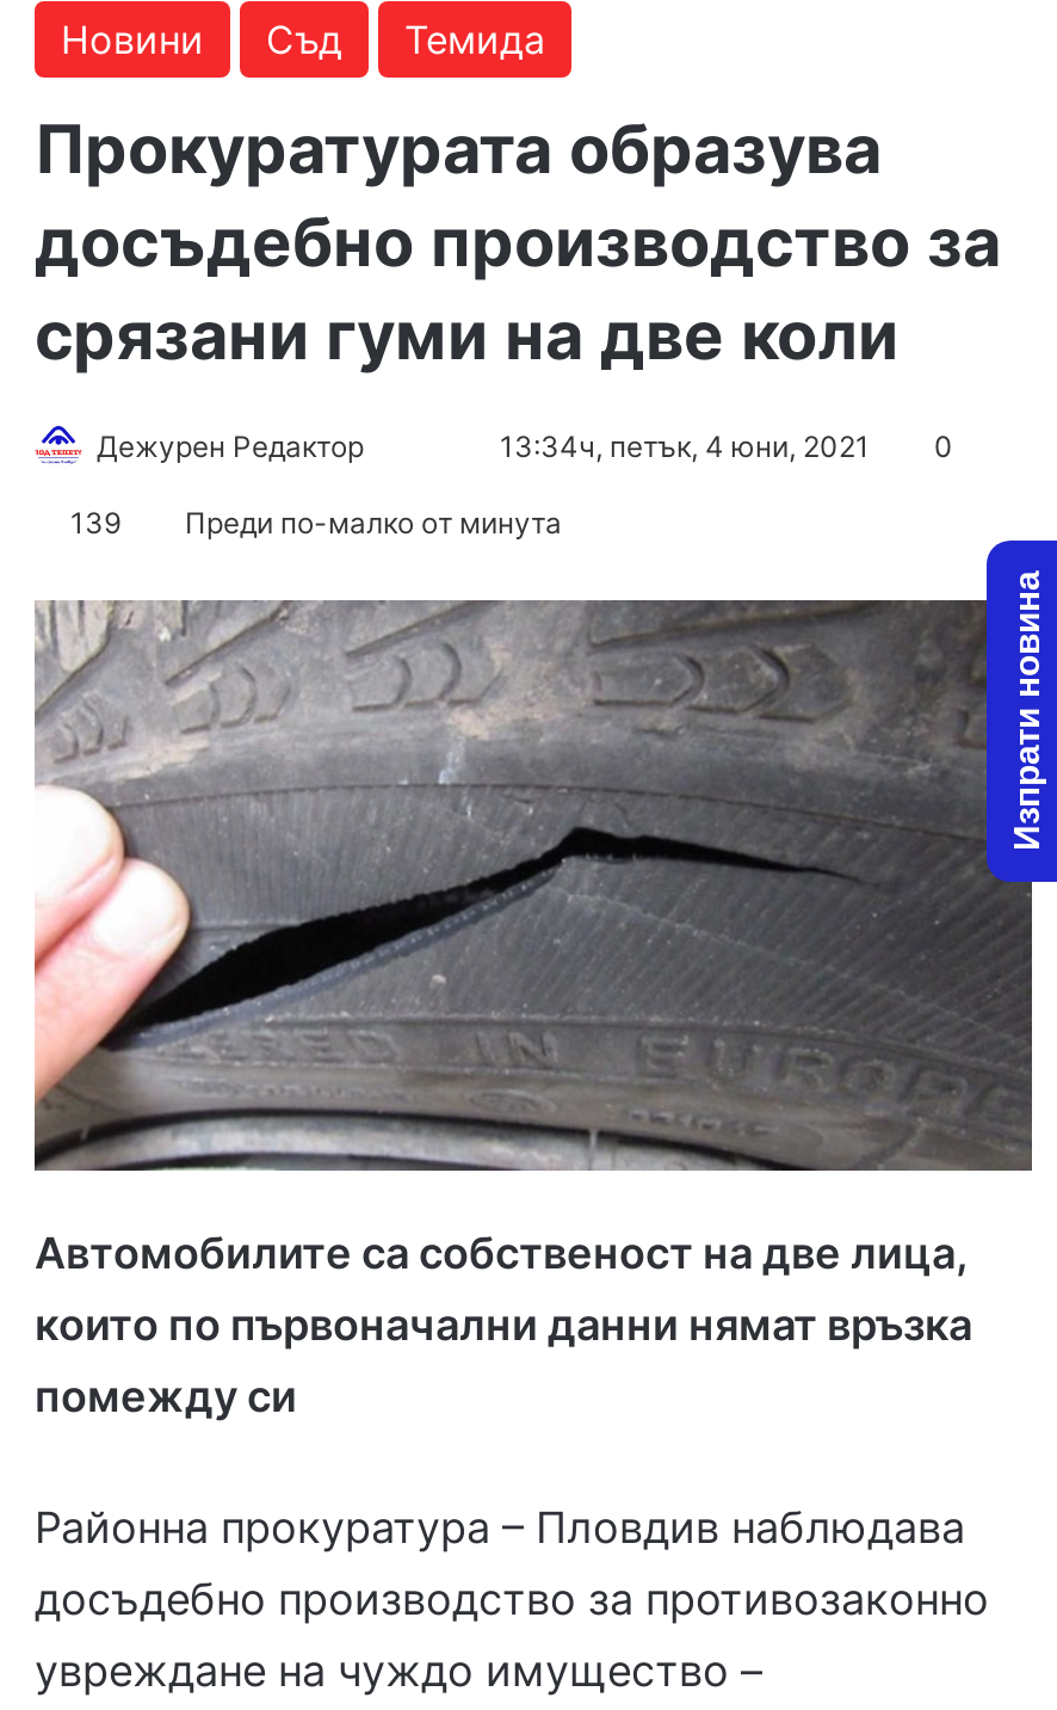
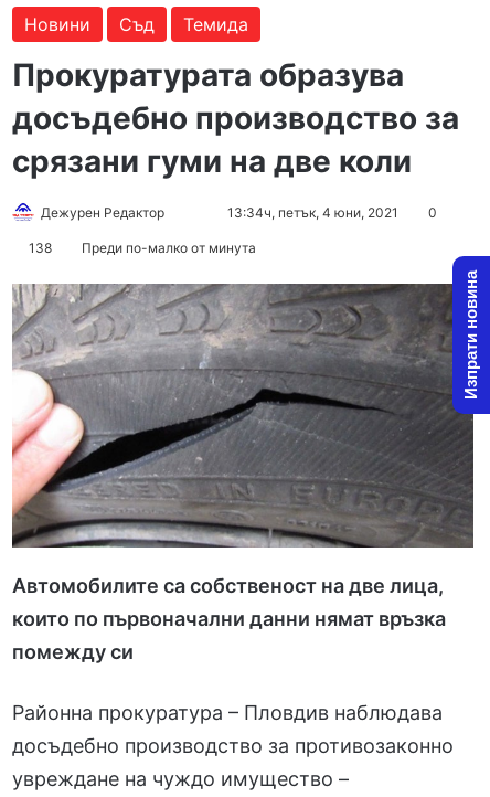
- 139 Преди по-малко от минута
+ 138 Преди по-малко от минута
